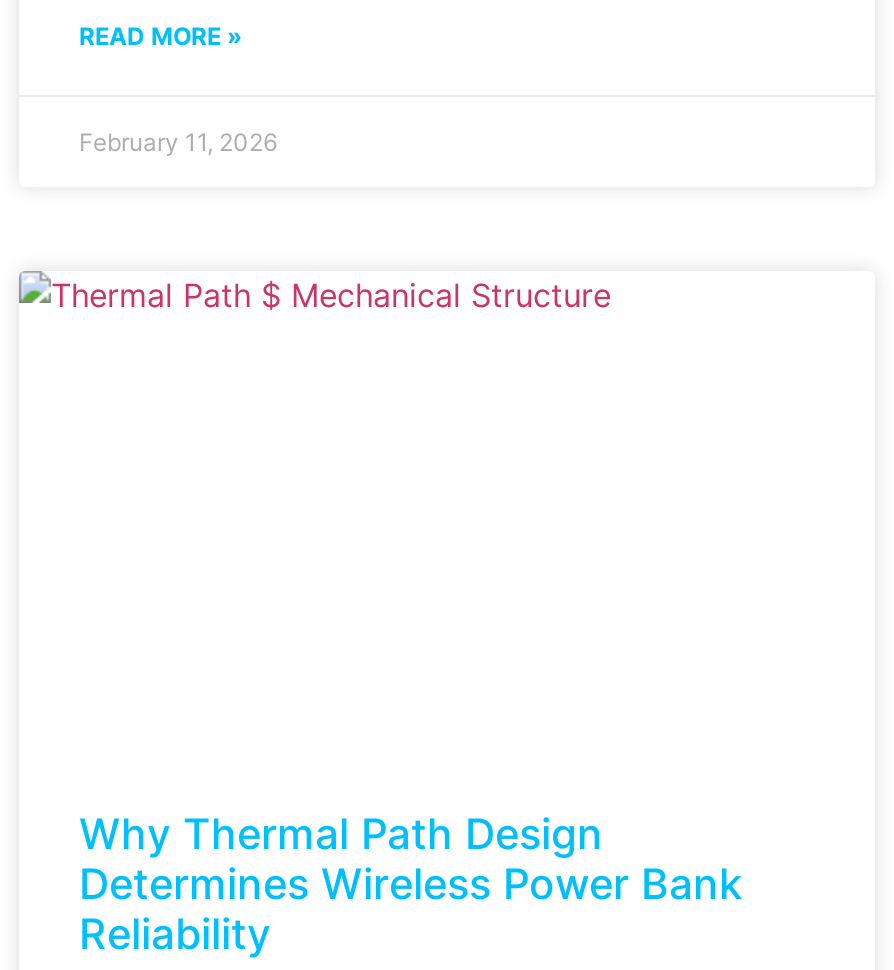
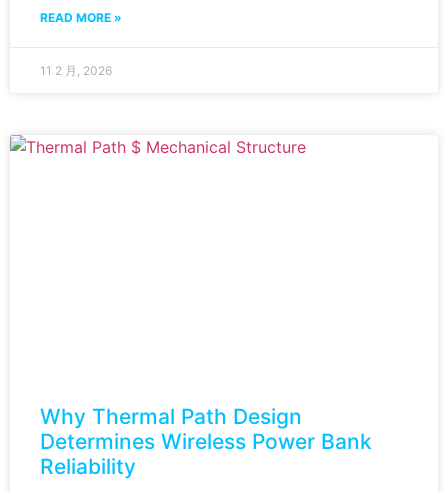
- February 11, 2026
+ 11 2 月, 2026
